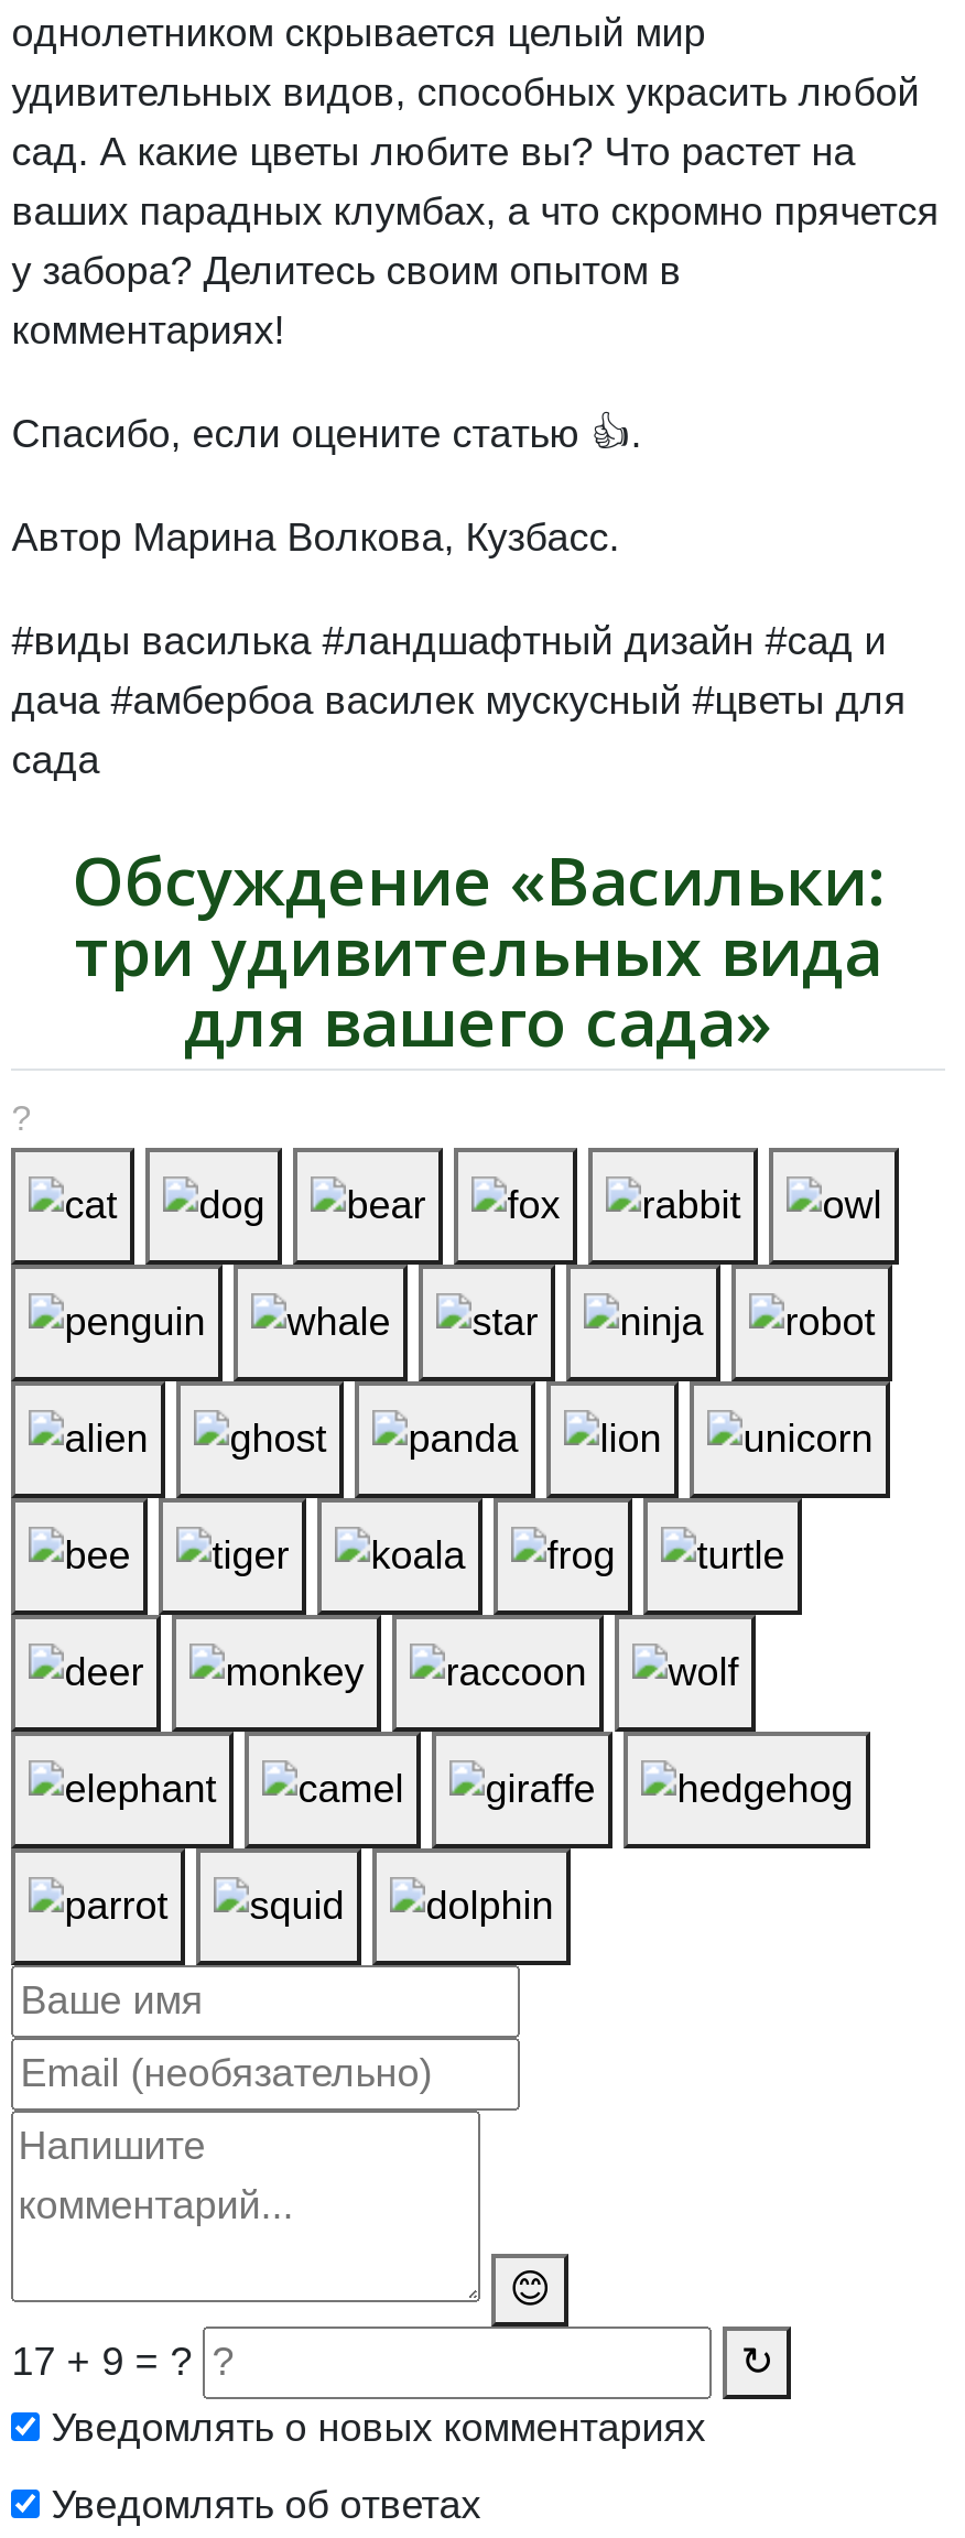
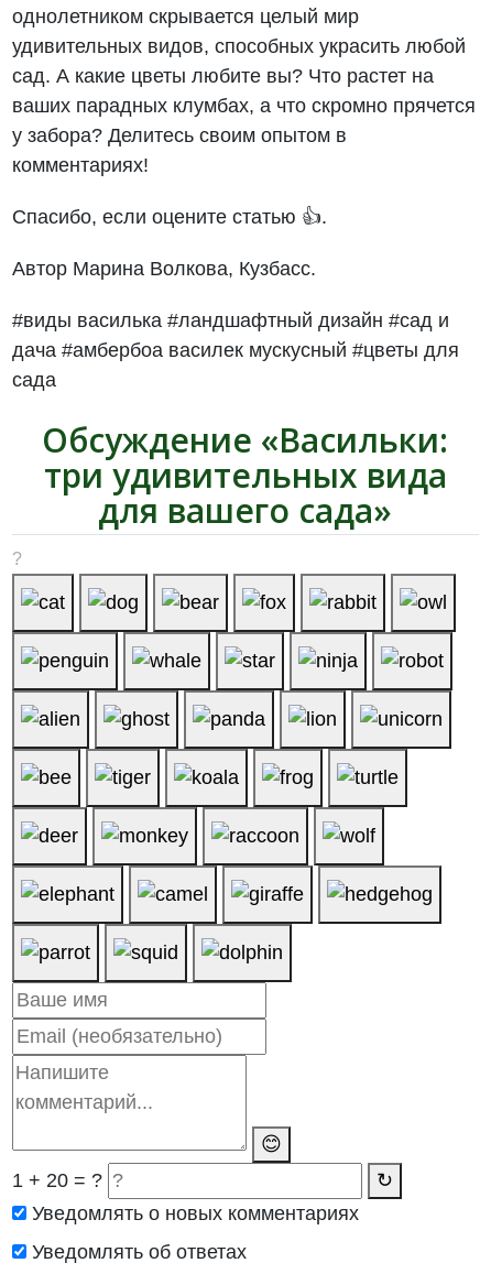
- 17 + 9 = ?
+ 1 + 20 = ?
